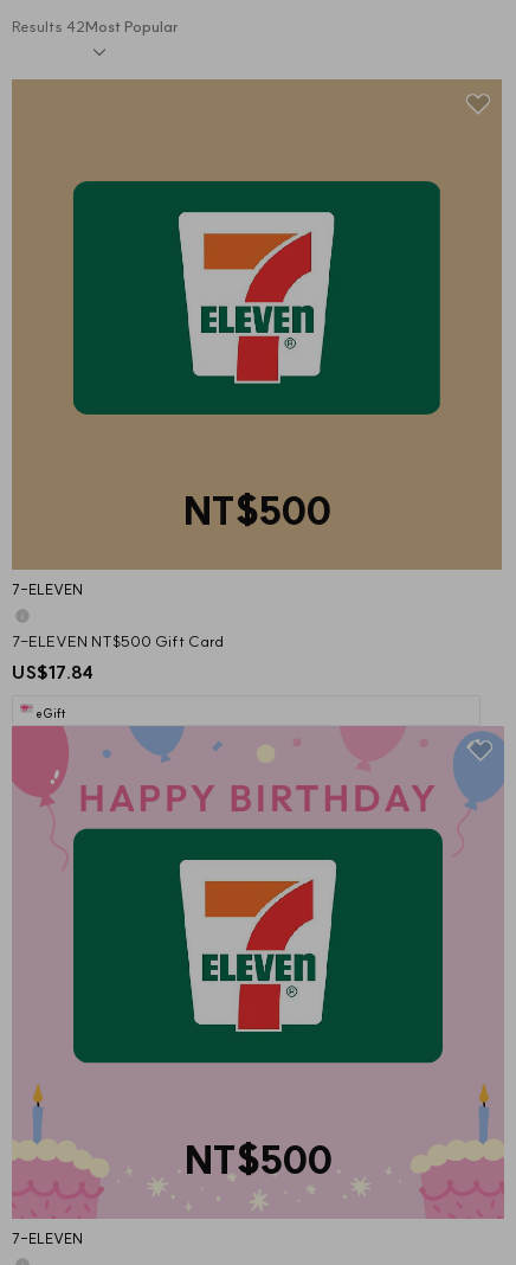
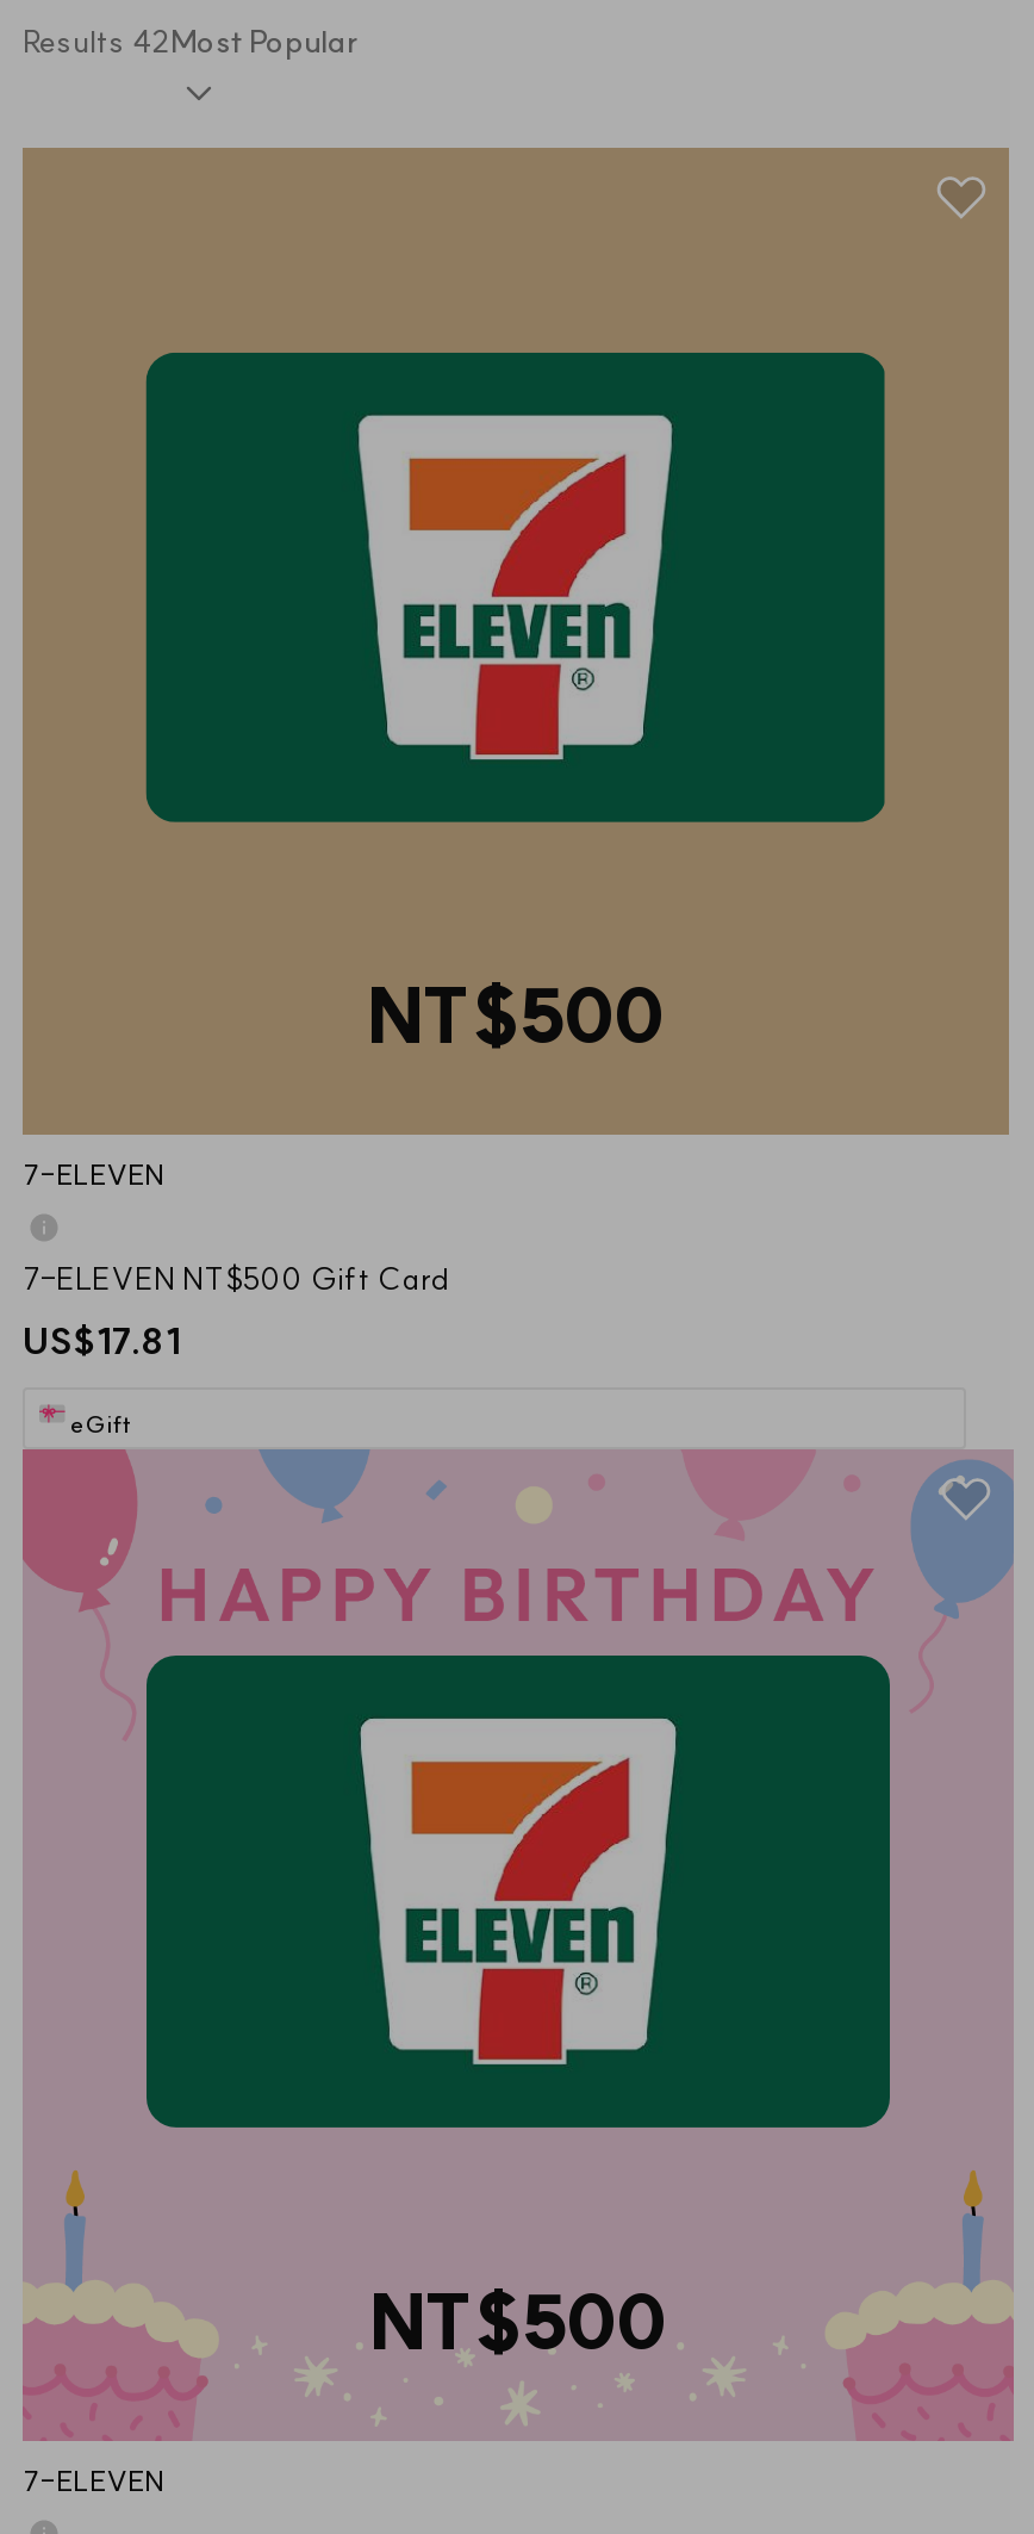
- US$17.84
+ US$17.81
